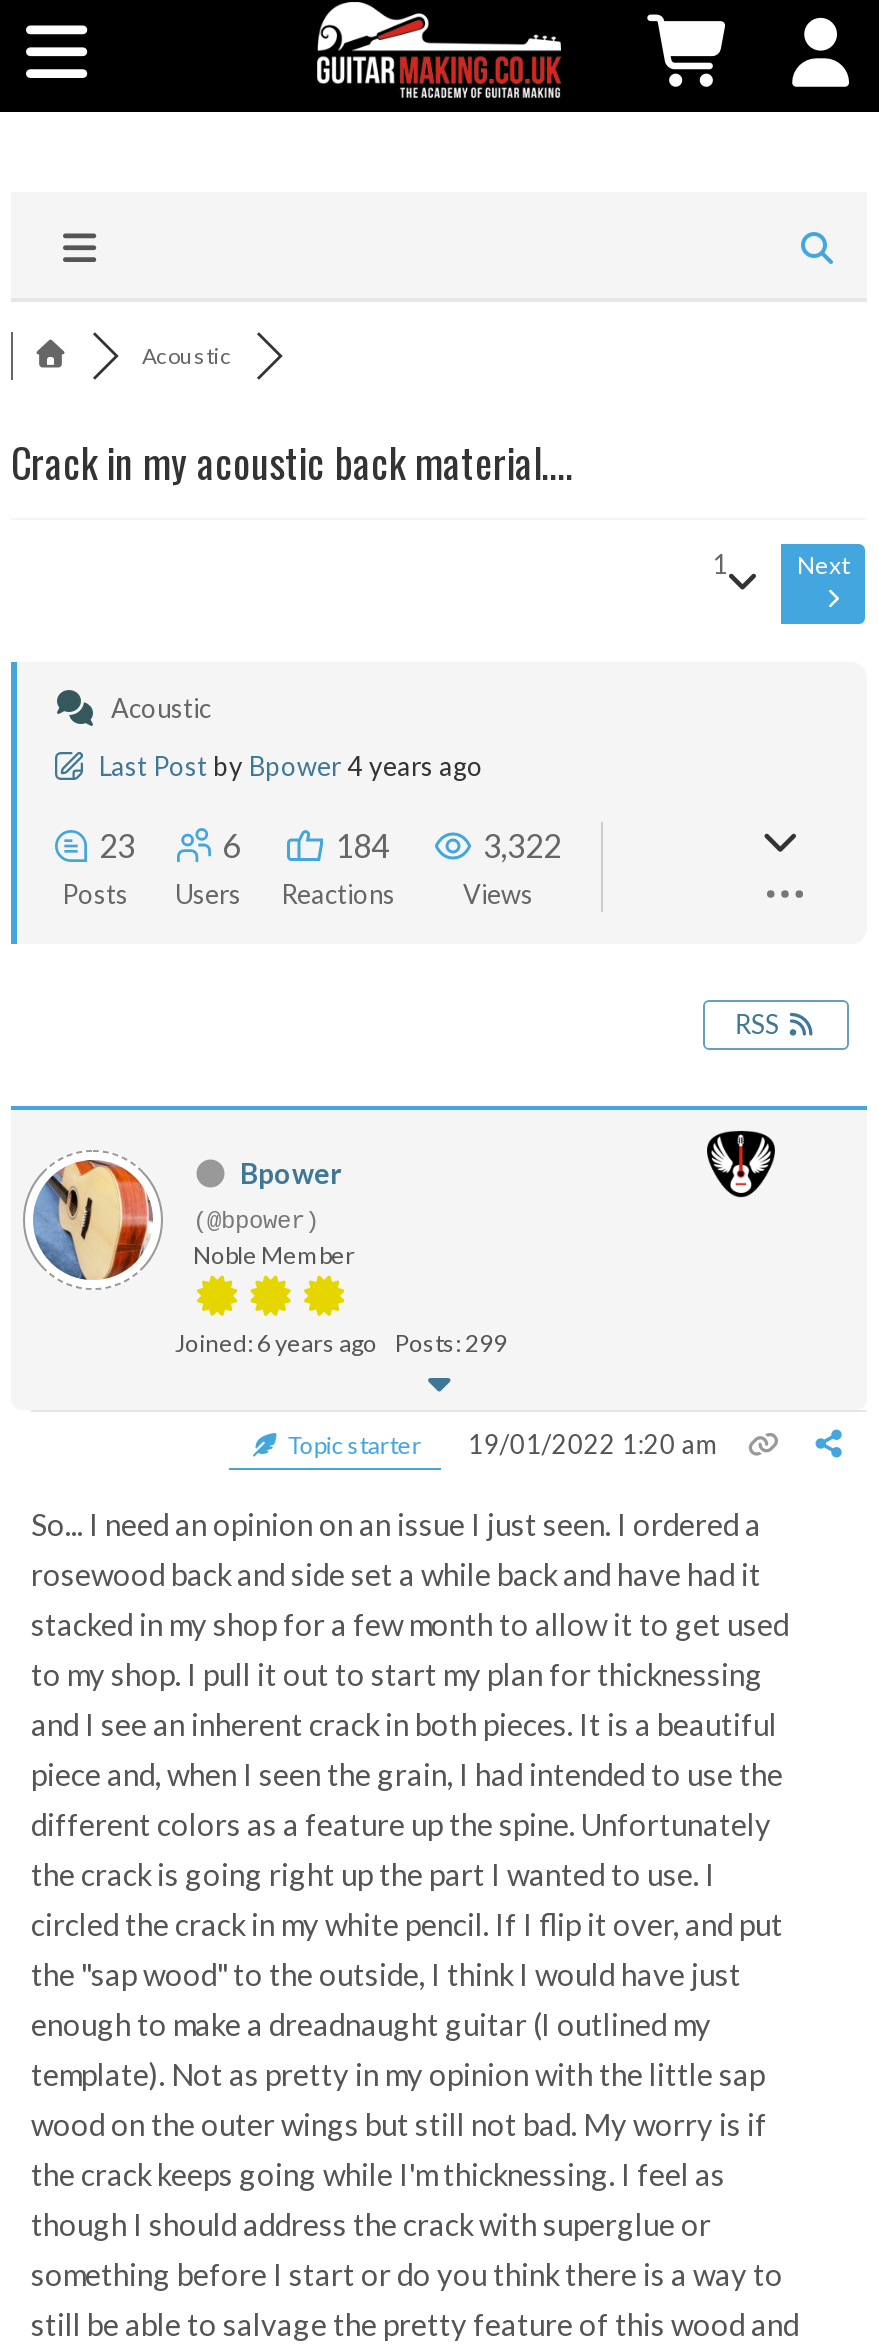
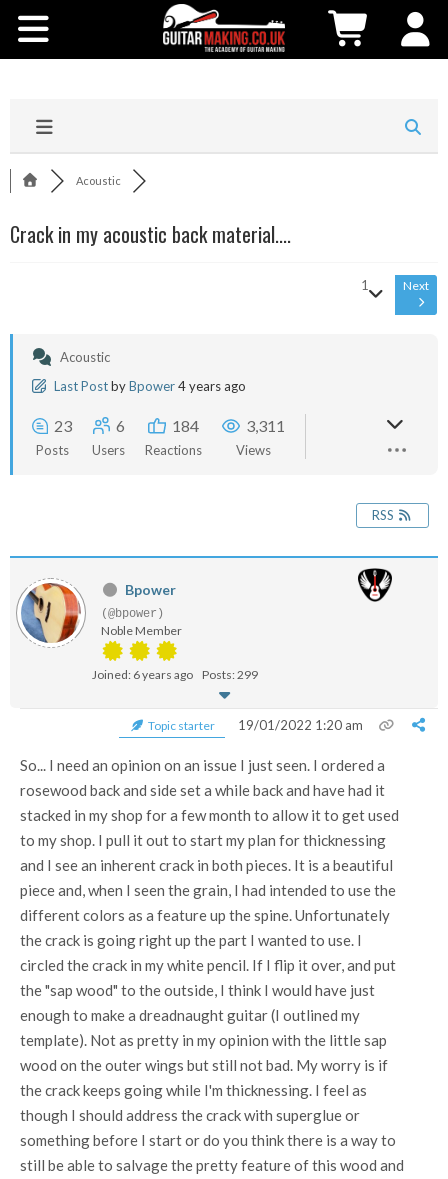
- 3,322
+ 3,311
